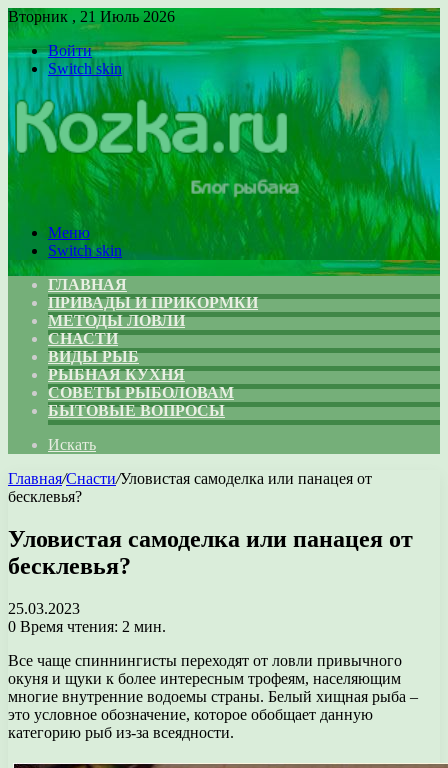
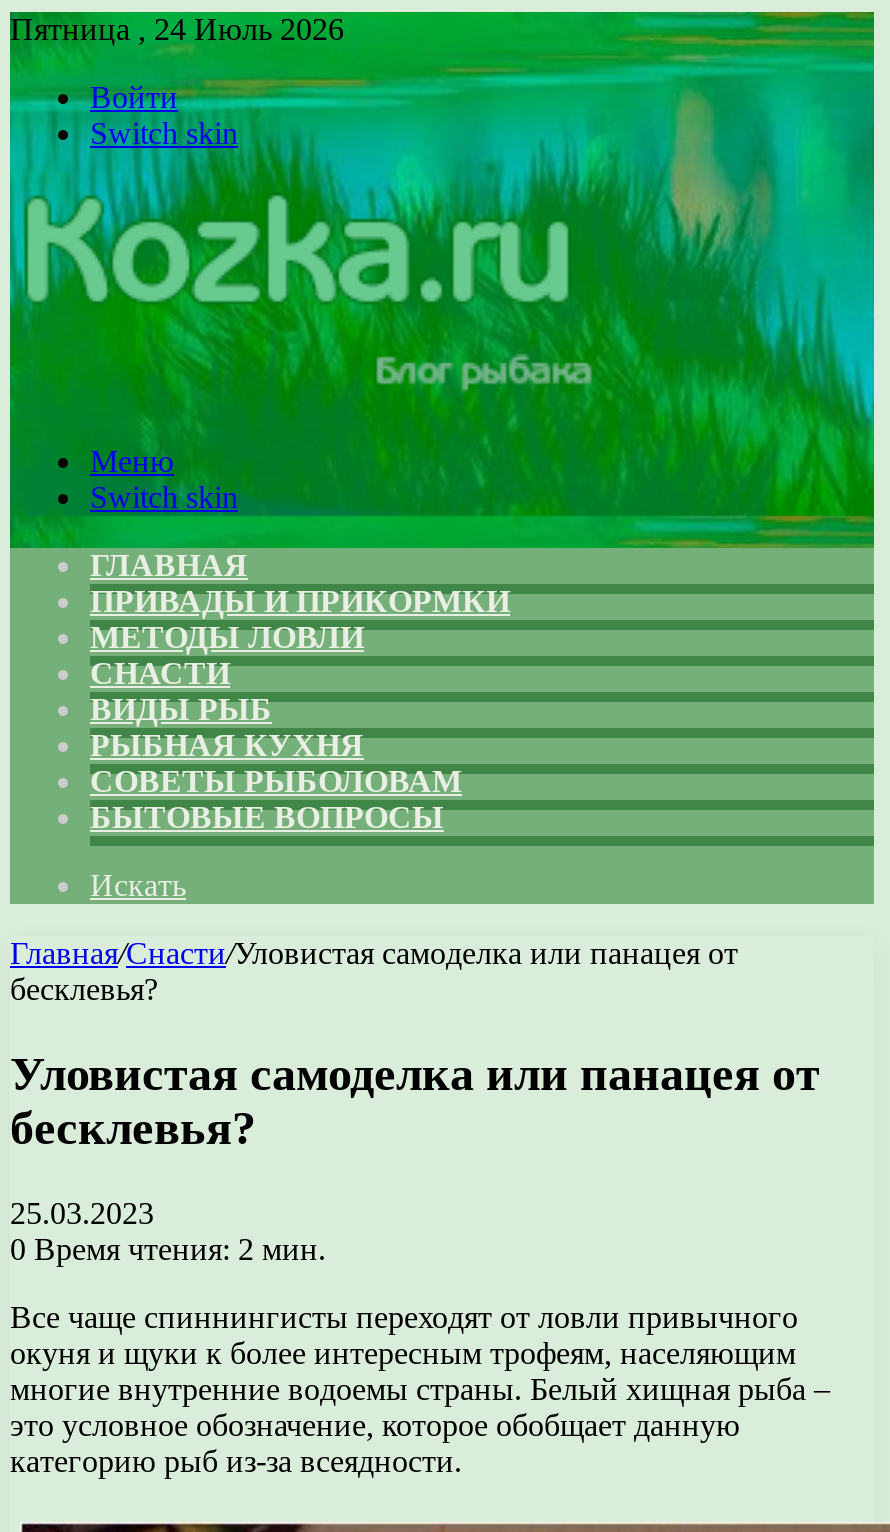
- Вторник , 21 Июль 2026
+ Пятница , 24 Июль 2026
